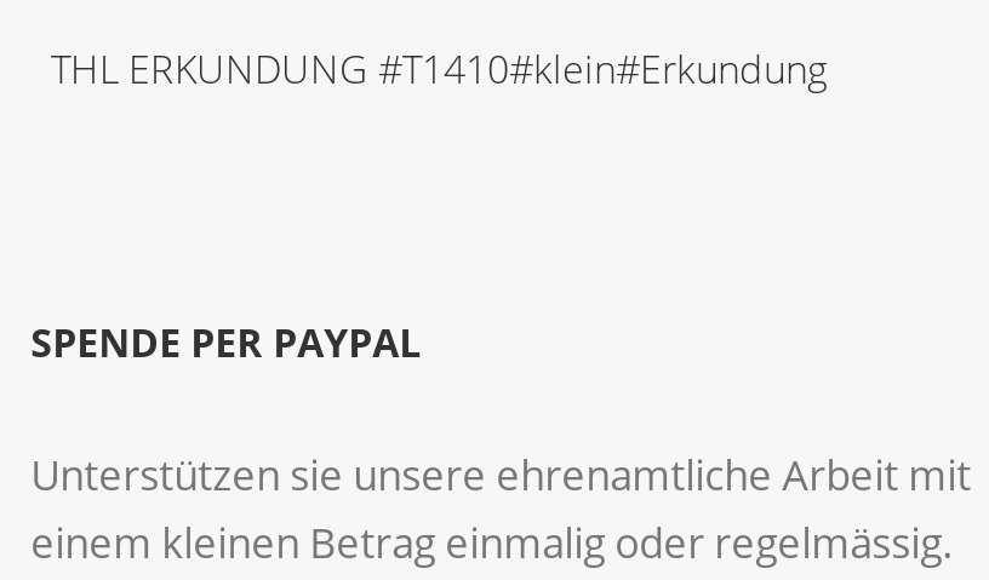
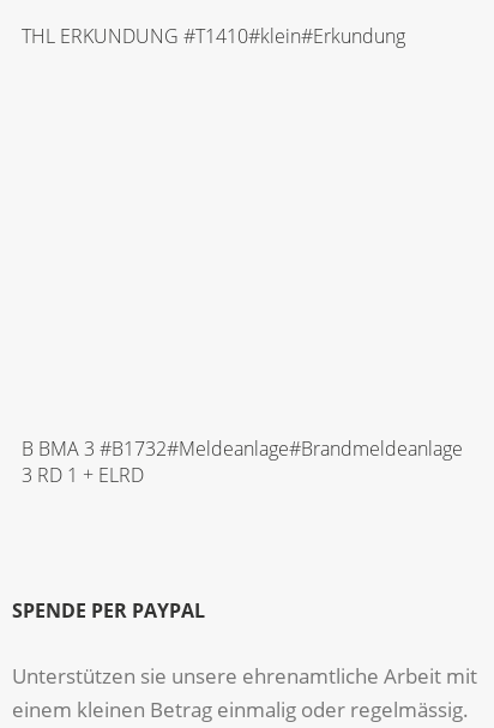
+ B BMA 3 #B1732#Meldeanlage#Brandmeldeanlage
+ 3 RD 1 + ELRD
